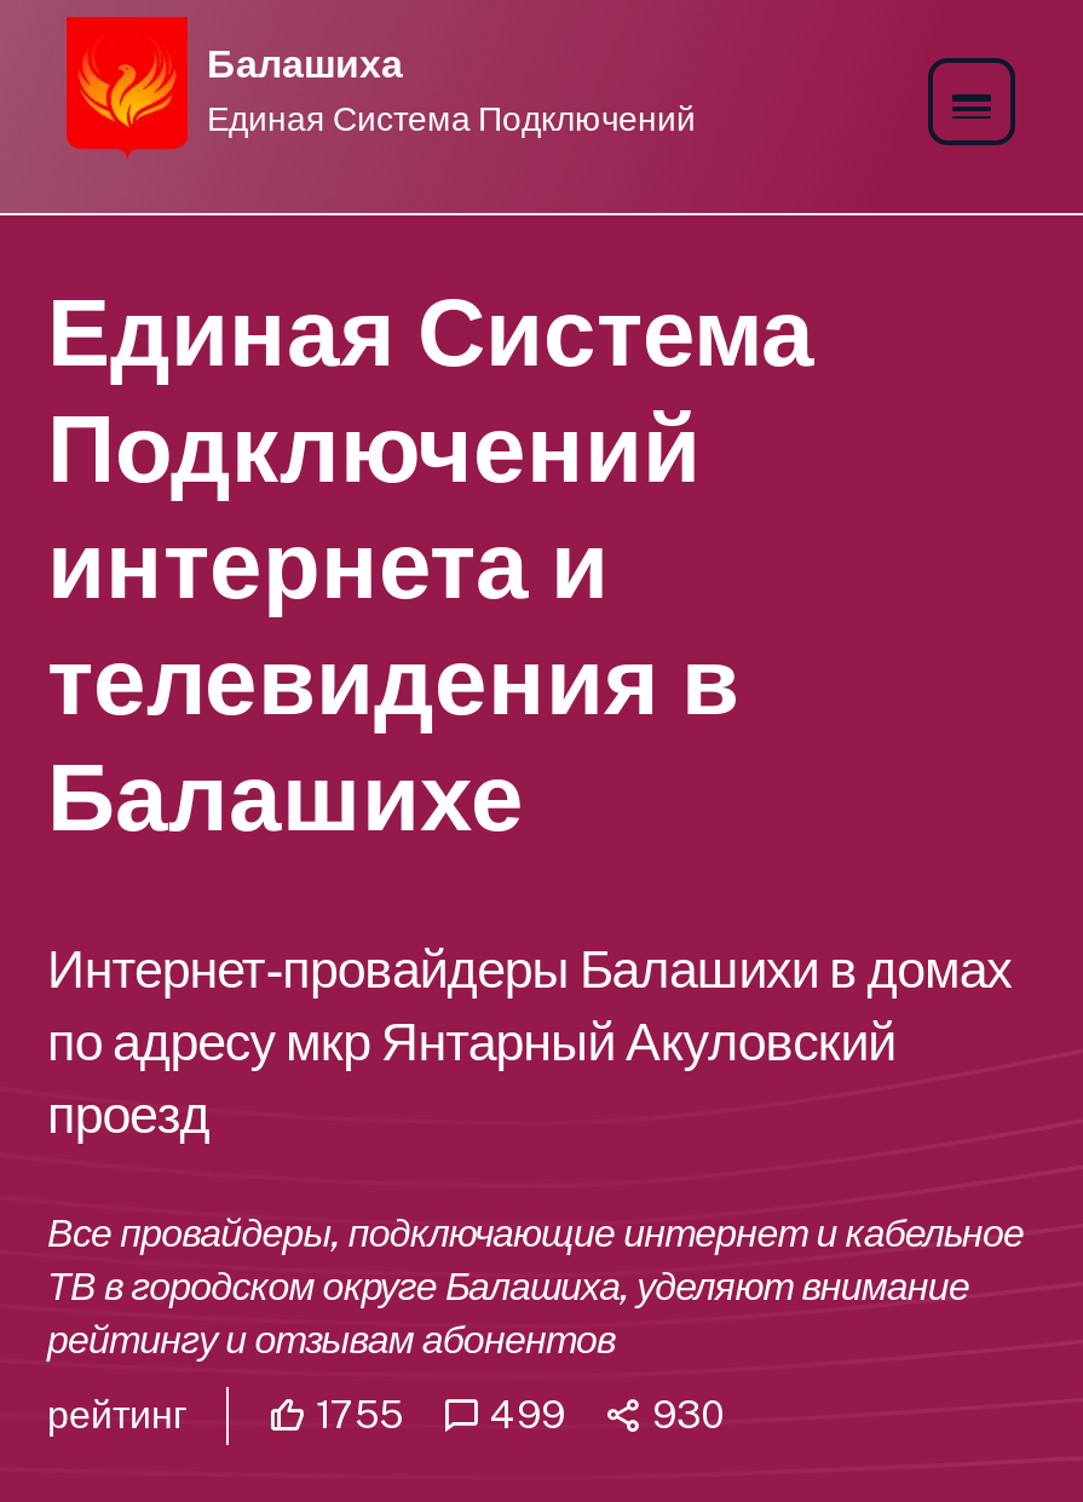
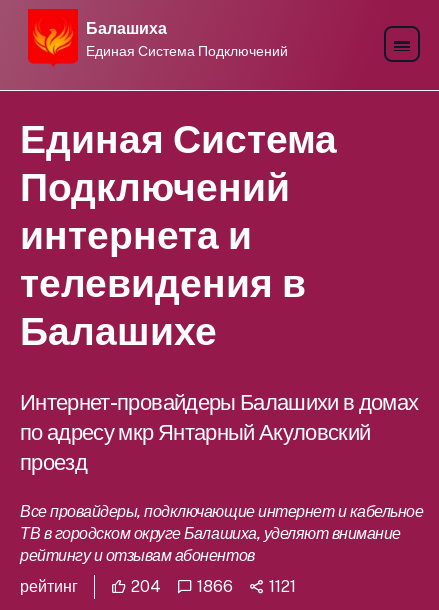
- 1755
+ 204

- 499
+ 1866

- 930
+ 1121
